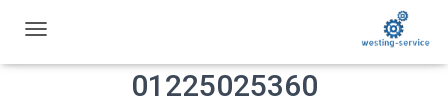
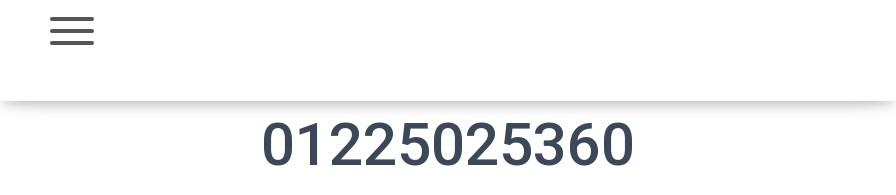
- [image]
